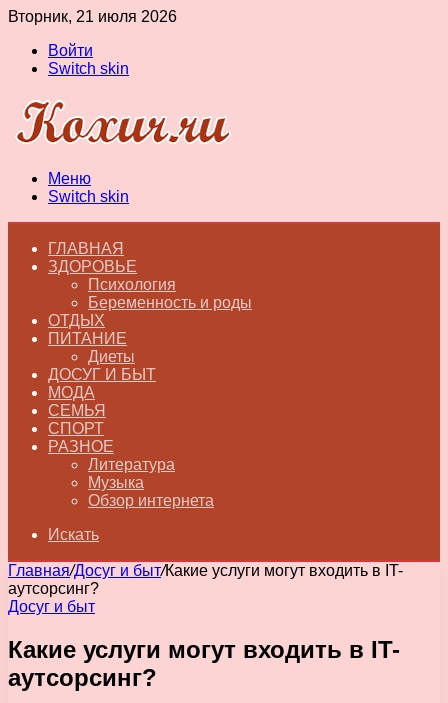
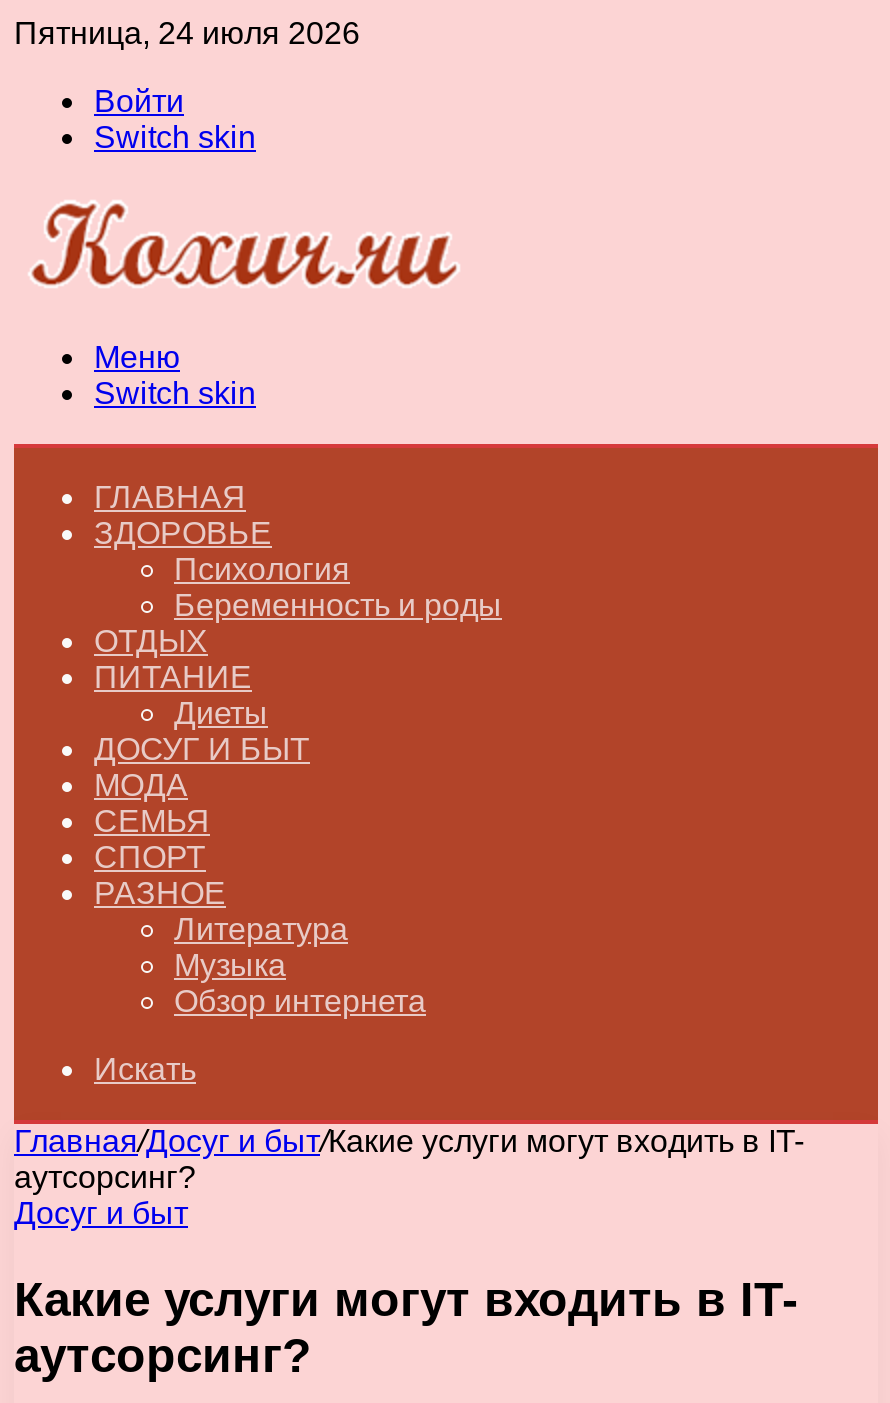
- Вторник, 21 июля 2026
+ Пятница, 24 июля 2026
